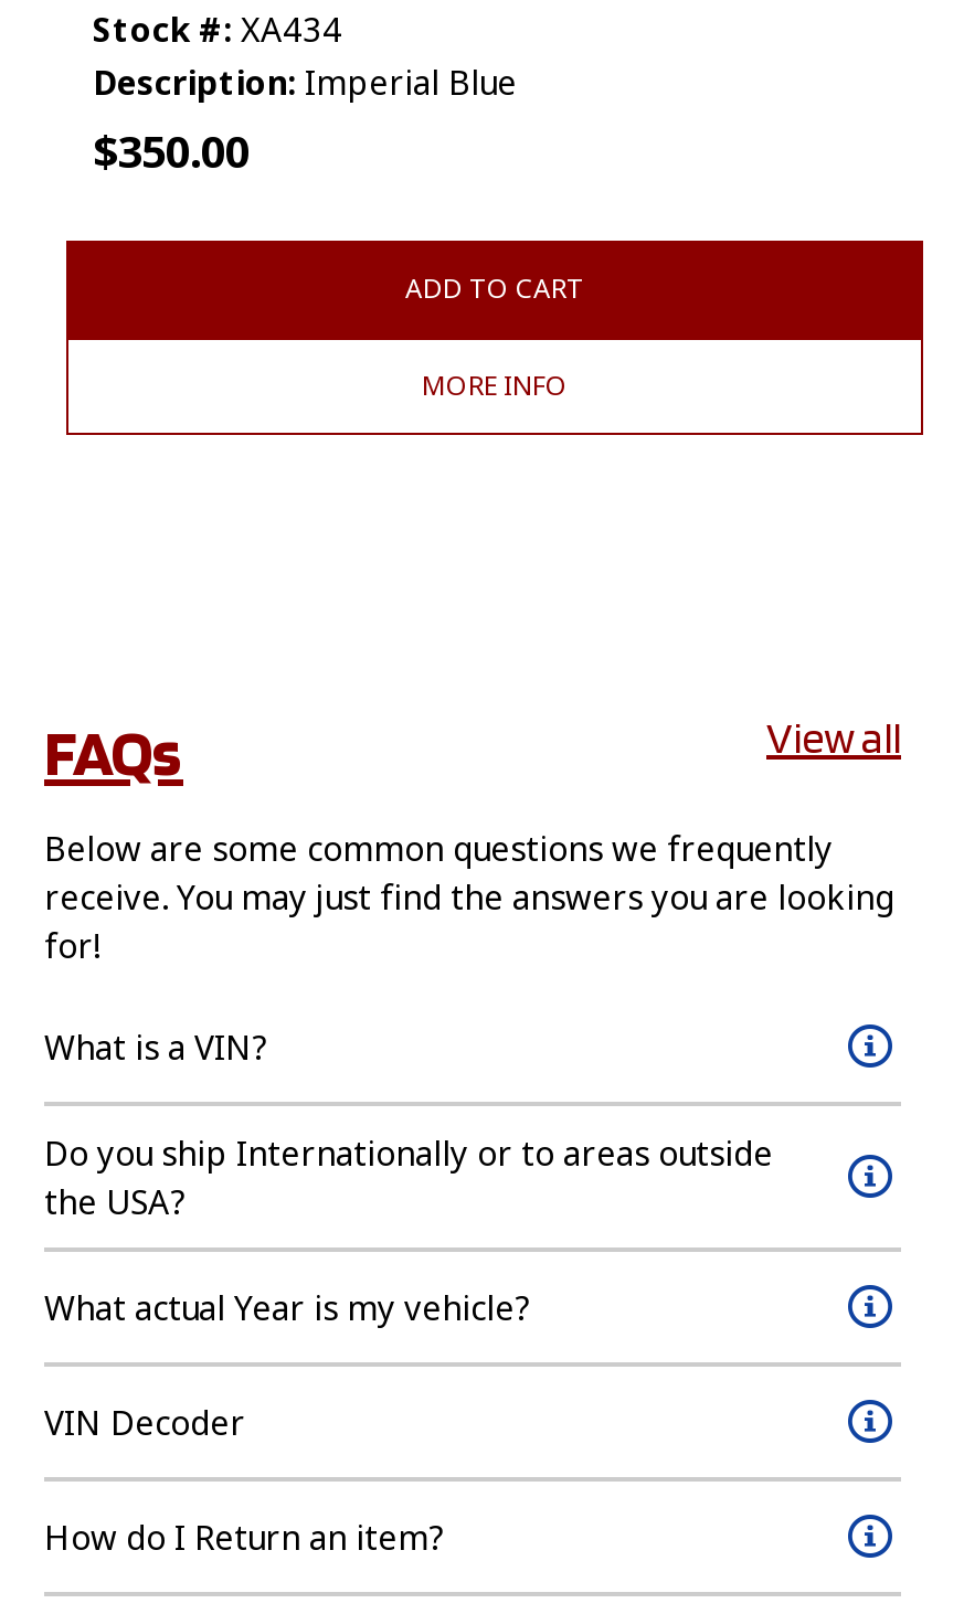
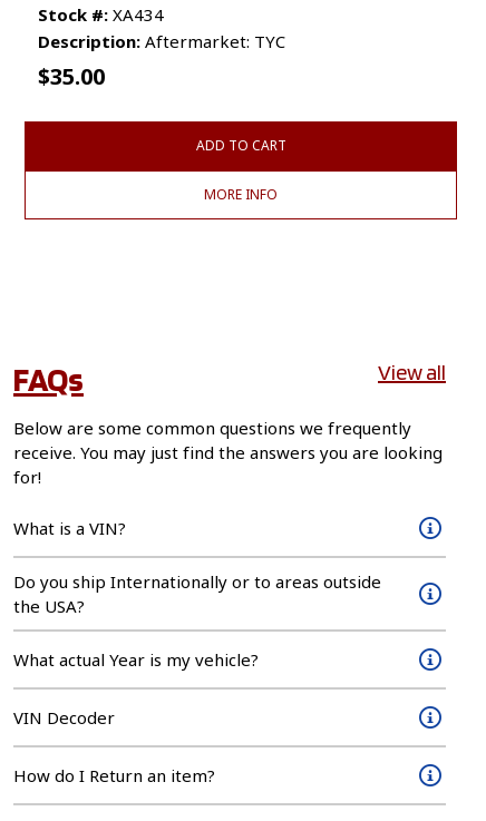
- Description: Imperial Blue
+ Description: Aftermarket: TYC

- $350.00
+ $35.00
